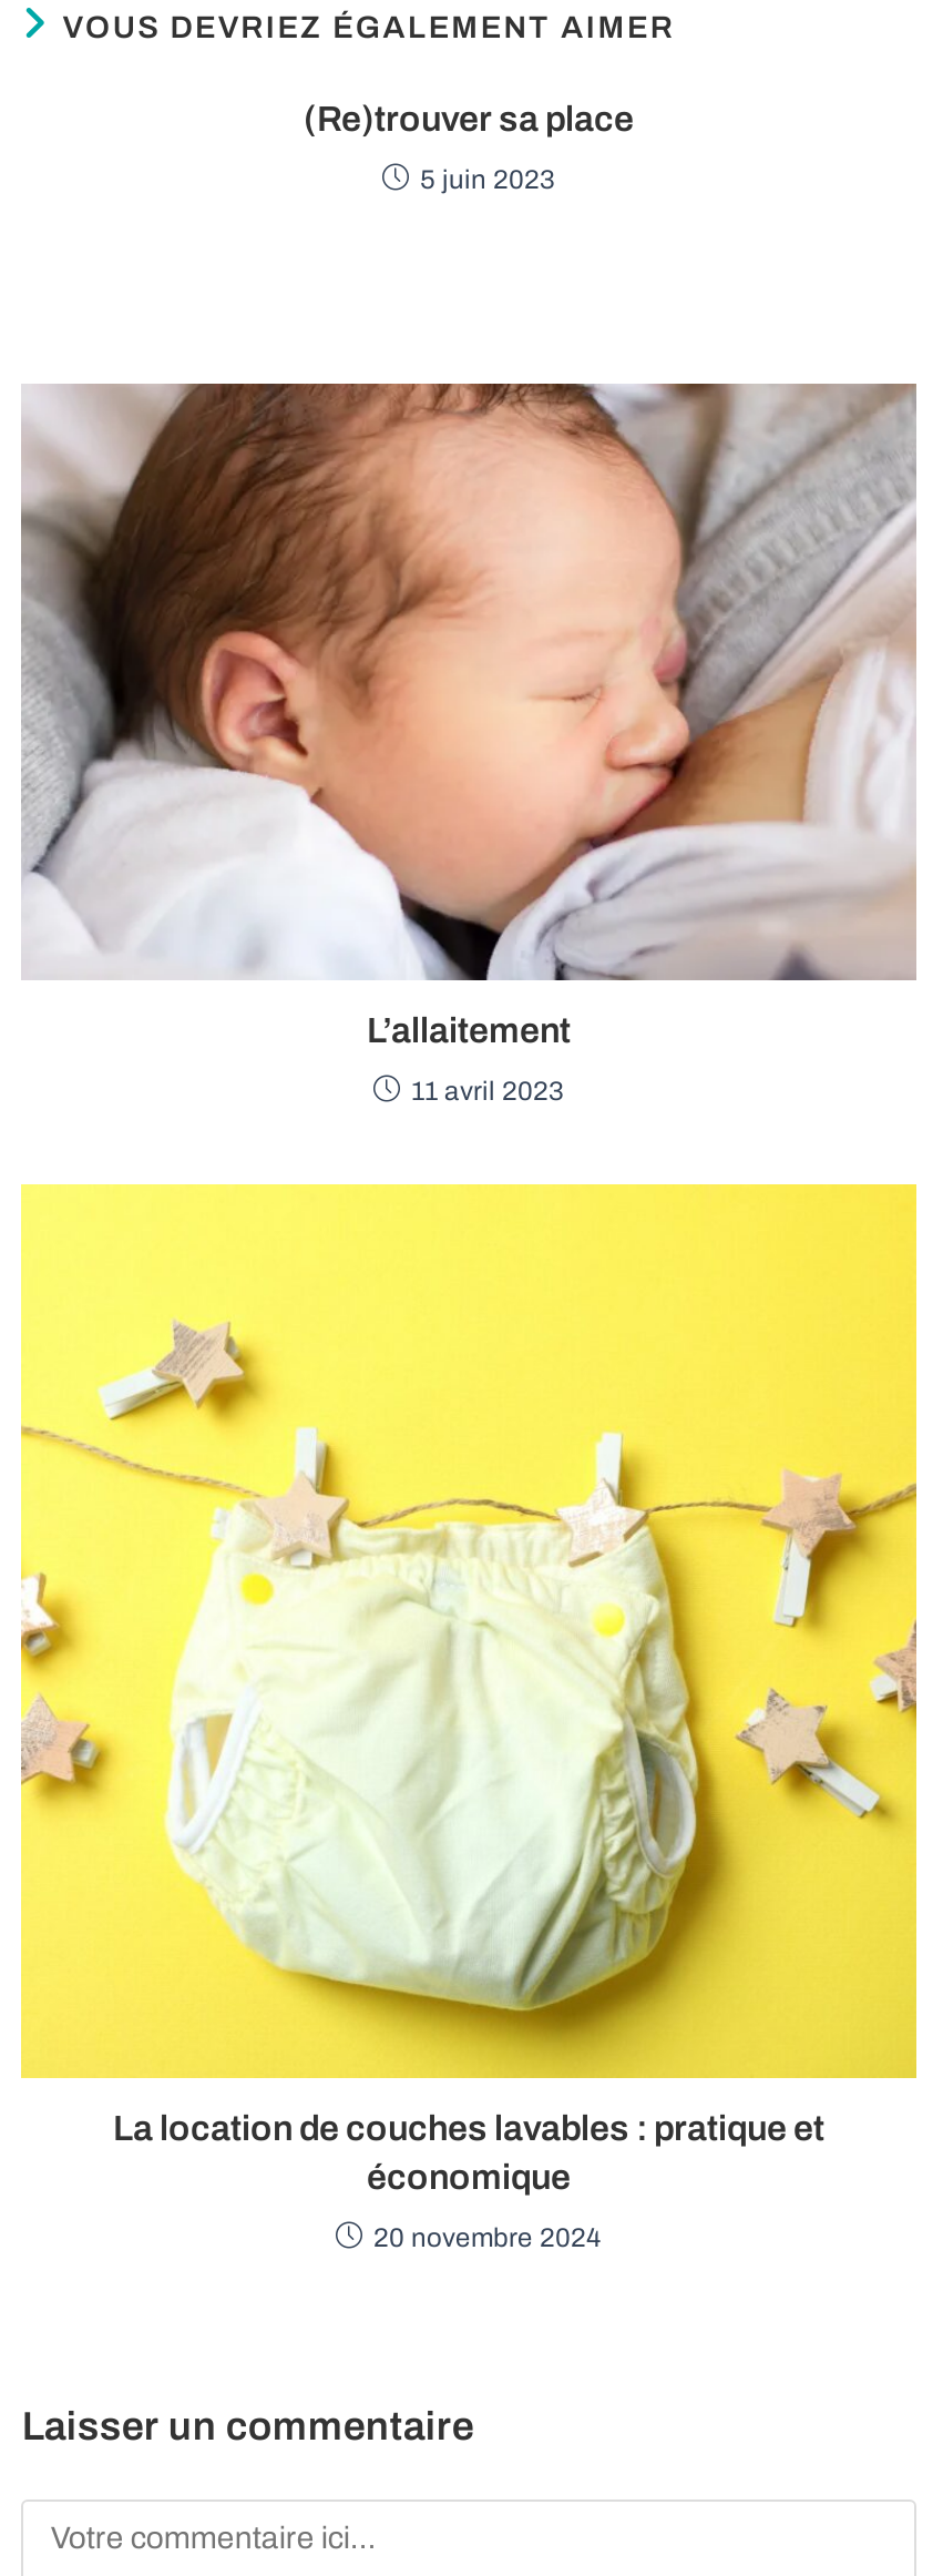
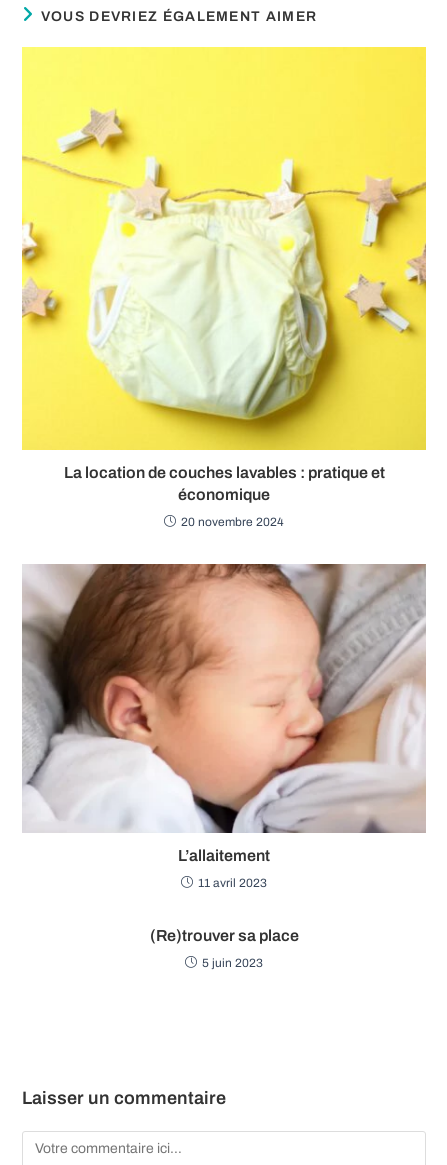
moved down: (Re)trouver sa place | 5 juin 2023

moved down: [image] | L’allaitement | 11 avril 2023

moved up: [image] | La location de couches lavables : pratique et | économique | 20 novembre 2024
